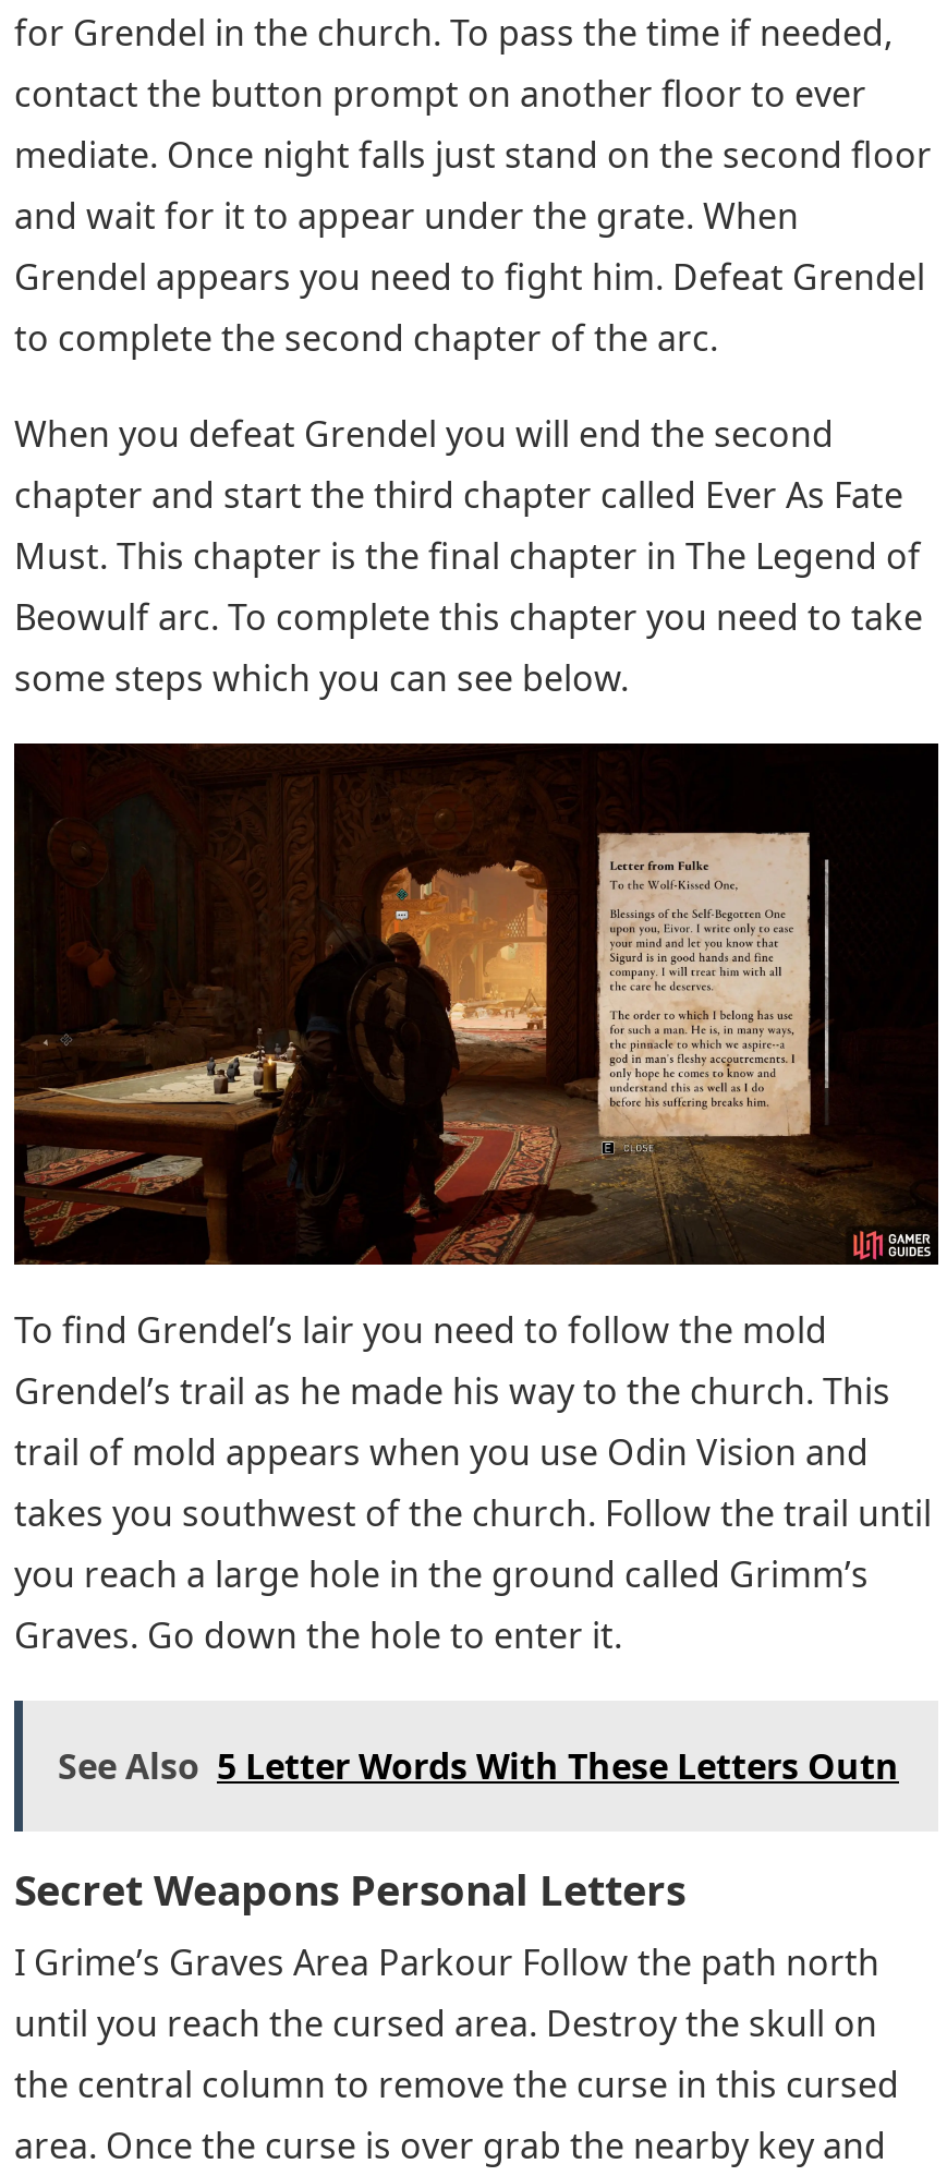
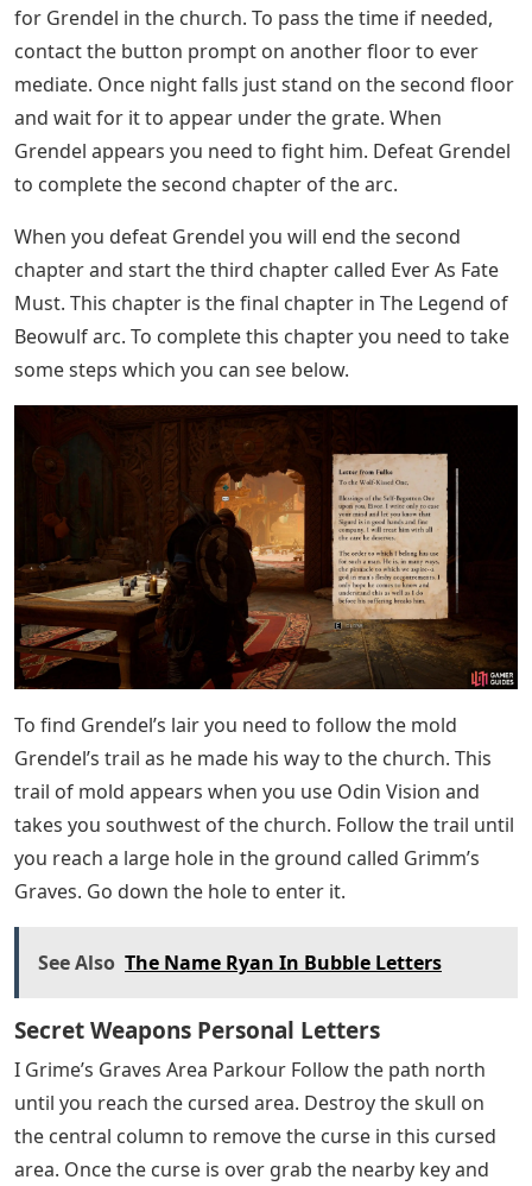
- See Also 5 Letter Words With These Letters Outn
+ See Also The Name Ryan In Bubble Letters
